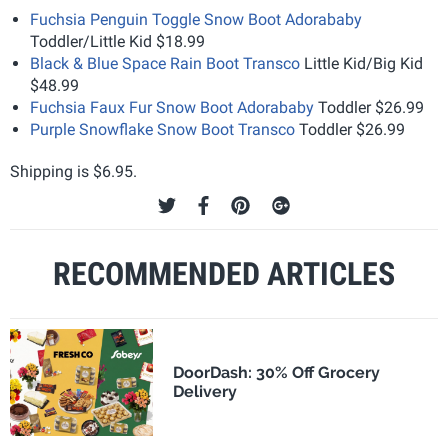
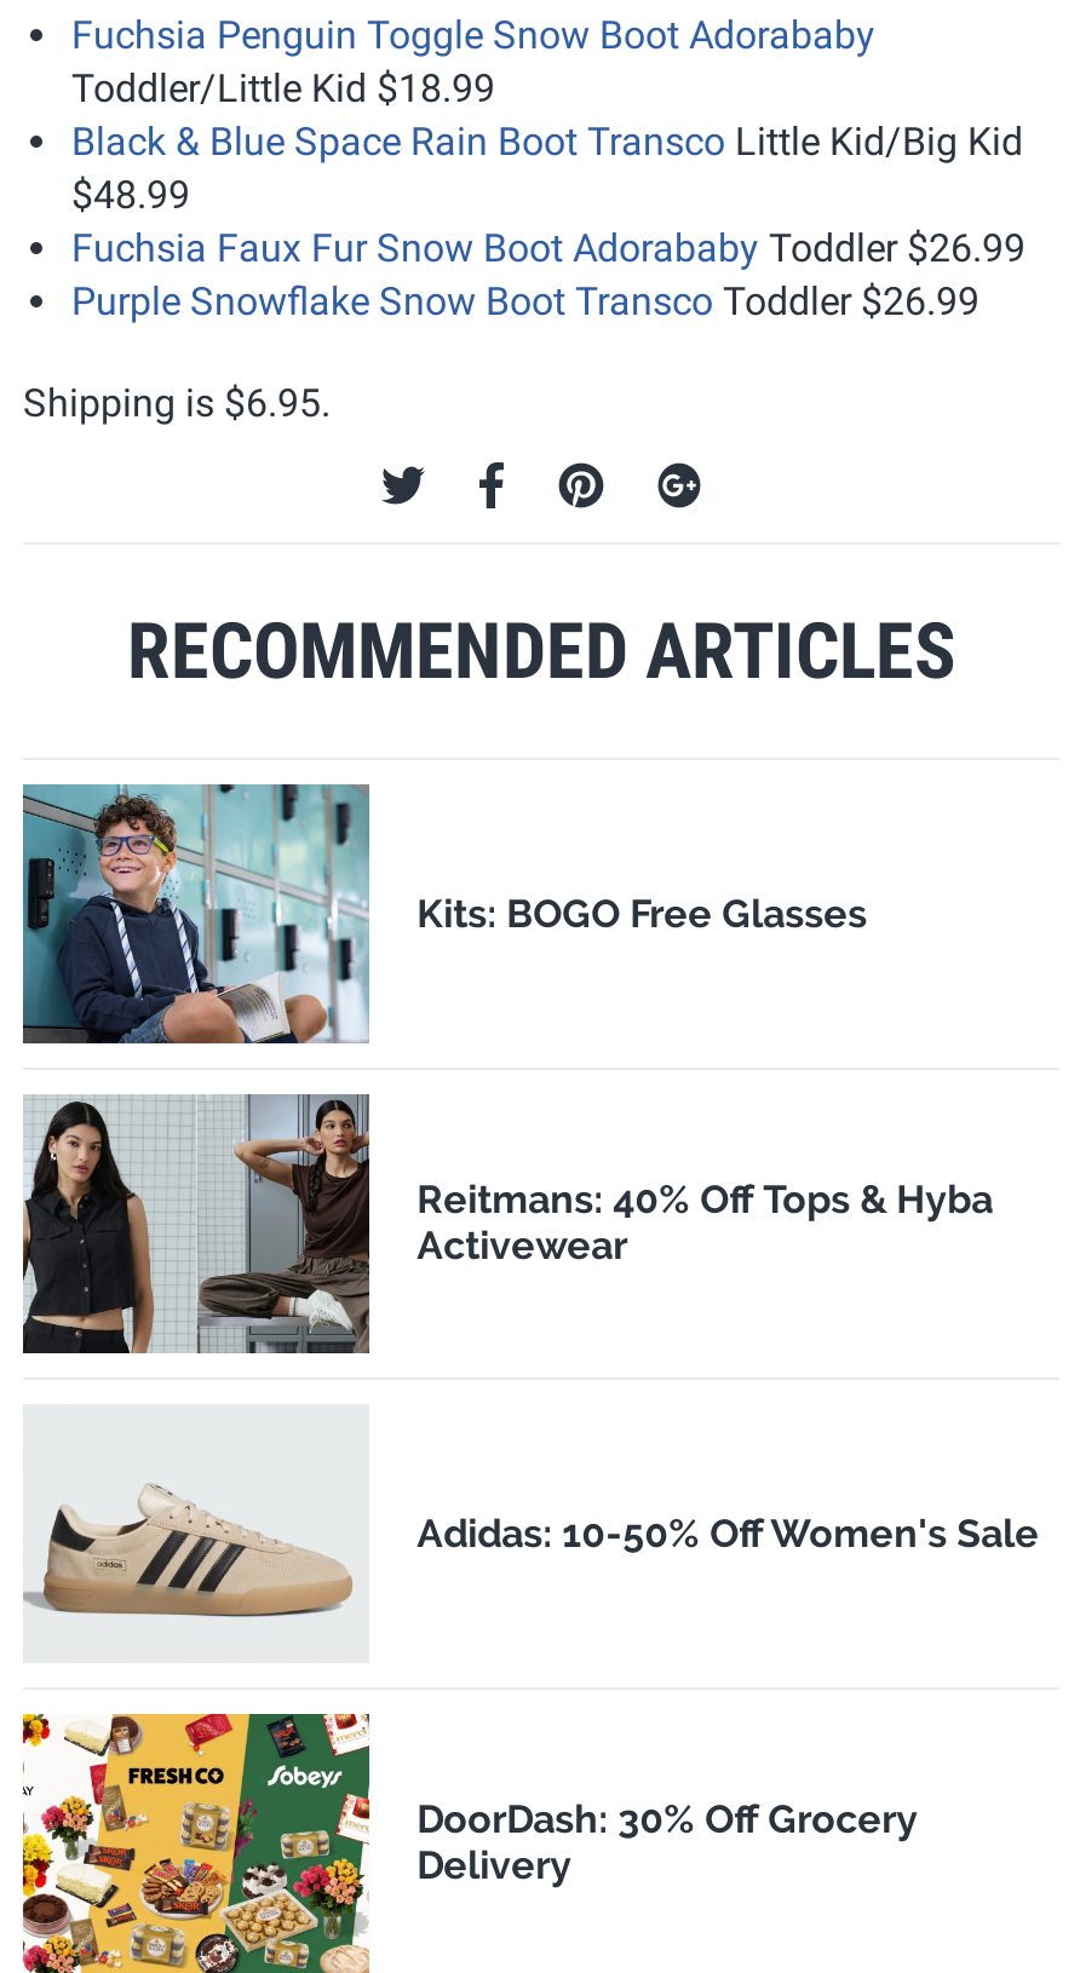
+ [image]
+ Kits: BOGO Free Glasses

+ [image]
+ Reitmans: 40% Off Tops & Hyba
+ Activewear

+ [image]
+ Adidas: 10-50% Off Women's Sale
